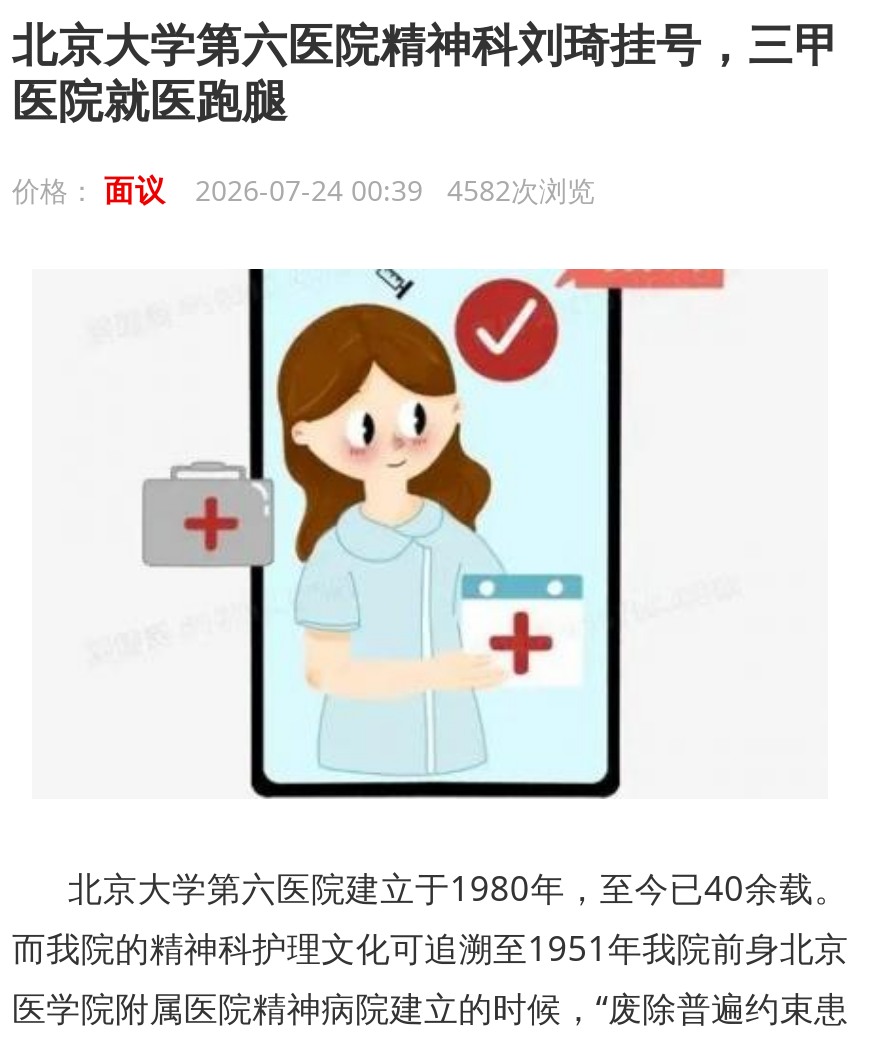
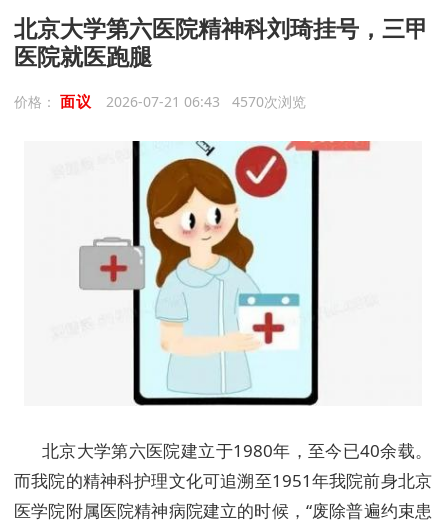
- 价格：面议 2026-07-24 00:39 4582次浏览
+ 价格：面议 2026-07-21 06:43 4570次浏览
